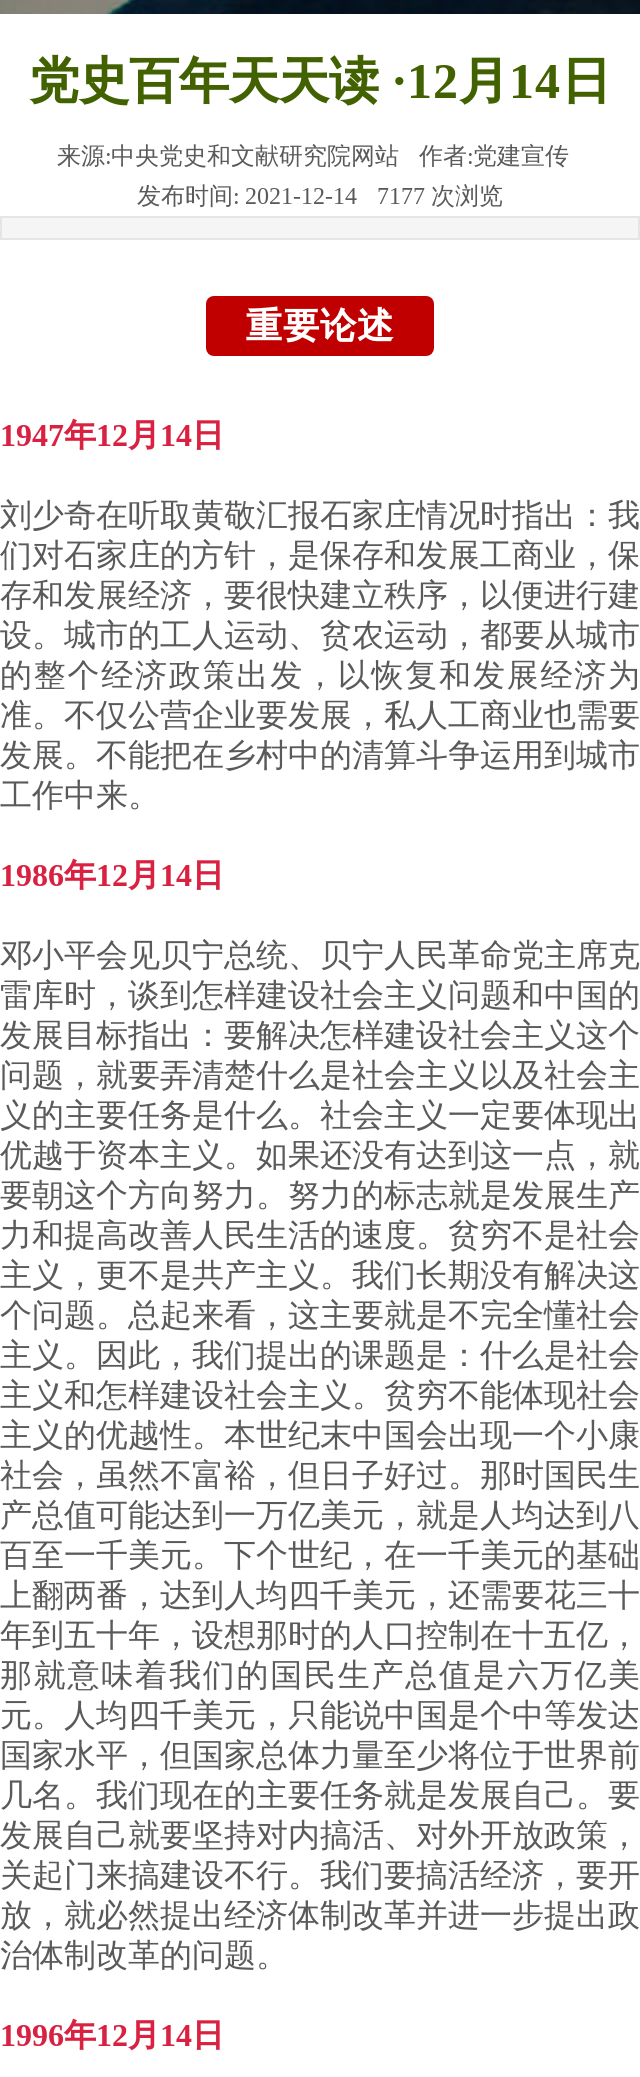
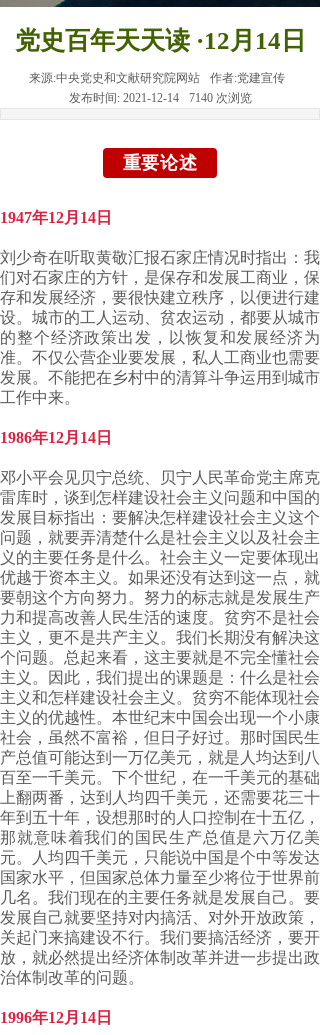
- 发布时间: 2021-12-14 7177次浏览
+ 发布时间: 2021-12-14 7140次浏览
